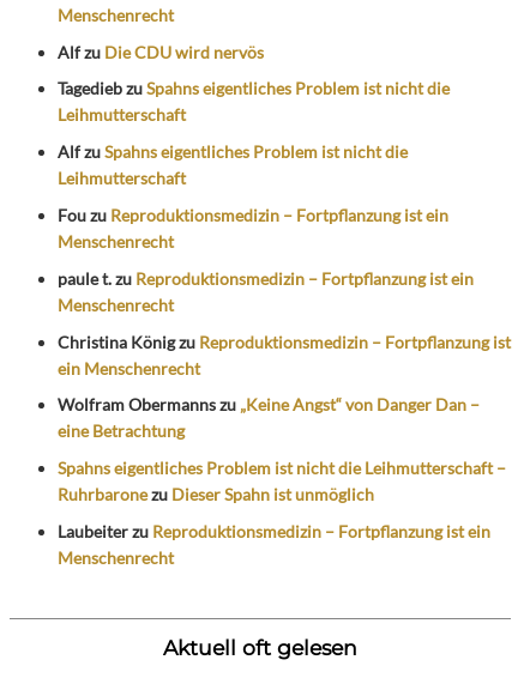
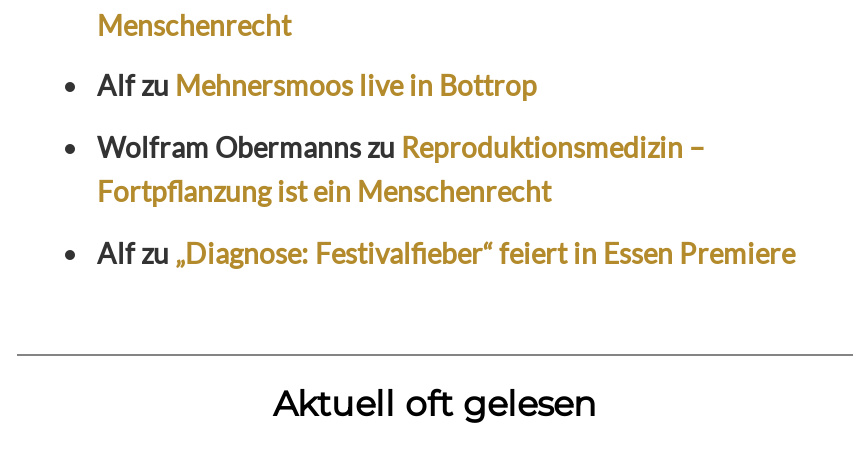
- Alf zu Die CDU wird nervös
- Tagedieb zu Spahns eigentliches Problem ist nicht die
- Leihmutterschaft
- Alf zu Spahns eigentliches Problem ist nicht die
- Leihmutterschaft
- Fou zu Reproduktionsmedizin – Fortpflanzung ist ein
- Menschenrecht
- paule t. zu Reproduktionsmedizin – Fortpflanzung ist ein
- Menschenrecht
- Christina König zu Reproduktionsmedizin – Fortpflanzung ist
- ein Menschenrecht
- Wolfram Obermanns zu „Keine Angst“ von Danger Dan –
- eine Betrachtung
- Spahns eigentliches Problem ist nicht die Leihmutterschaft –
- Ruhrbarone zu Dieser Spahn ist unmöglich
- Laubeiter zu Reproduktionsmedizin – Fortpflanzung ist ein
- Menschenrecht
+ Alf zu Mehnersmoos live in Bottrop
+ Wolfram Obermanns zu Reproduktionsmedizin –
+ Fortpflanzung ist ein Menschenrecht
+ Alf zu „Diagnose: Festivalfieber“ feiert in Essen Premiere
